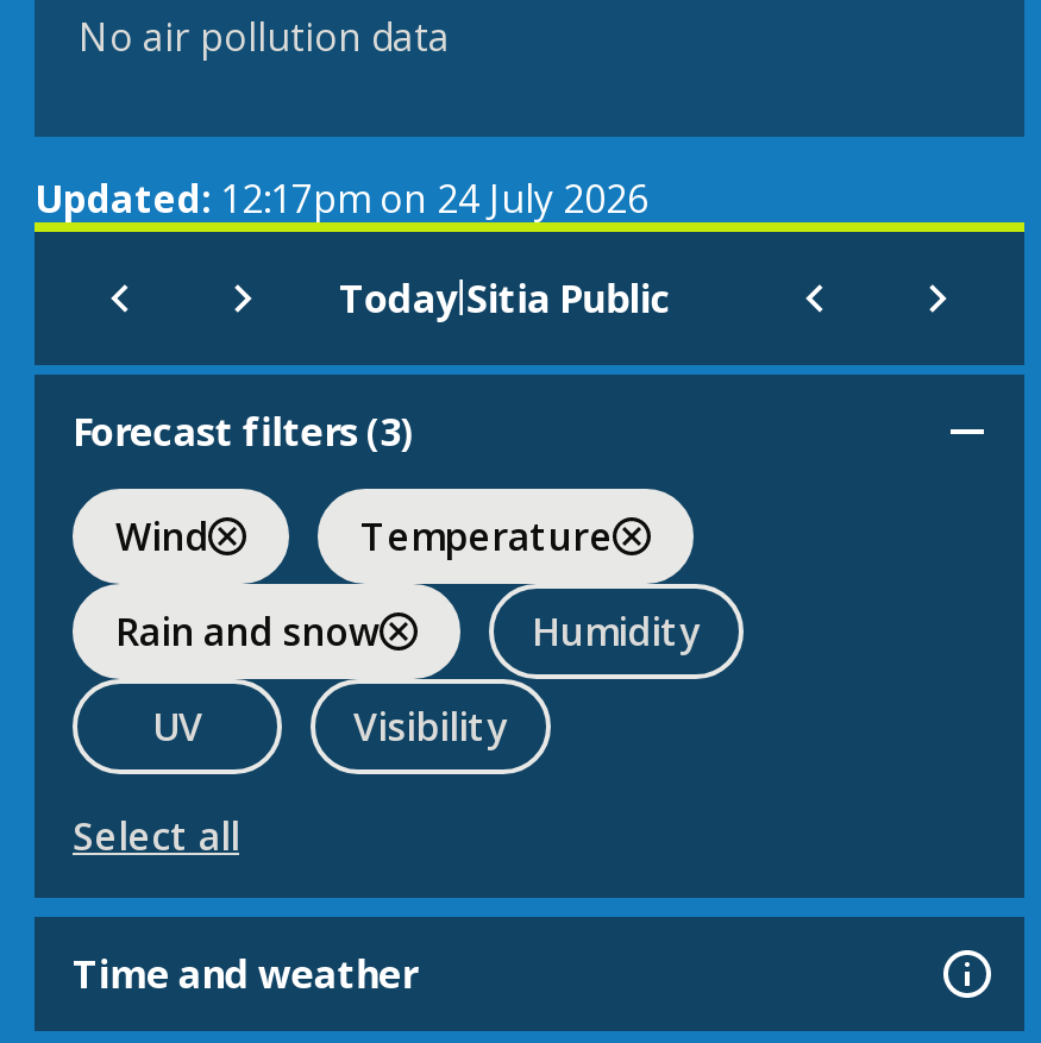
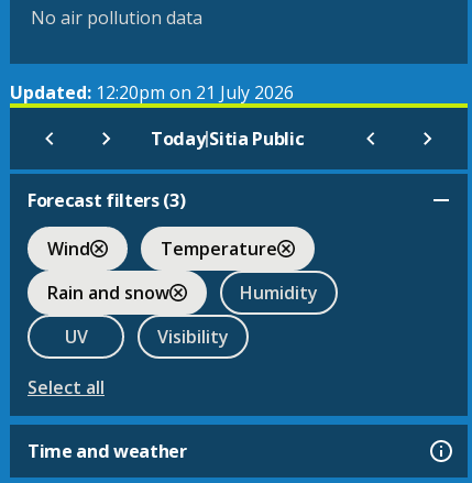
- Updated: 12:17pm on 24 July 2026
+ Updated: 12:20pm on 21 July 2026
